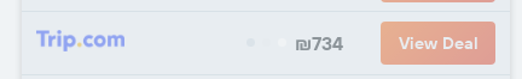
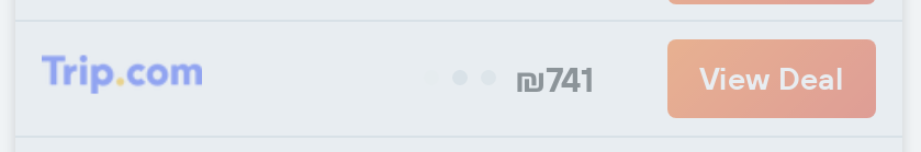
- ₪734
+ ₪741
